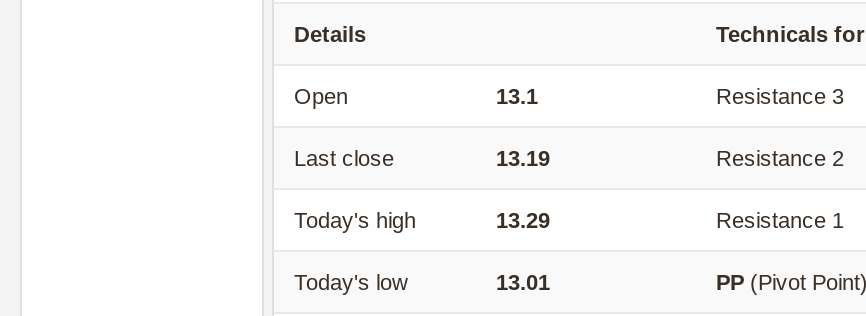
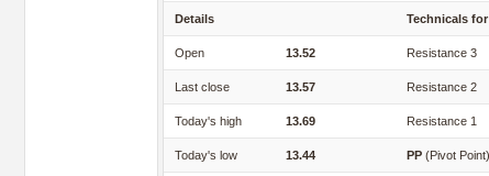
- 13.1
+ 13.52

- 13.19
+ 13.57

- 13.29
+ 13.69

- 13.01
+ 13.44
